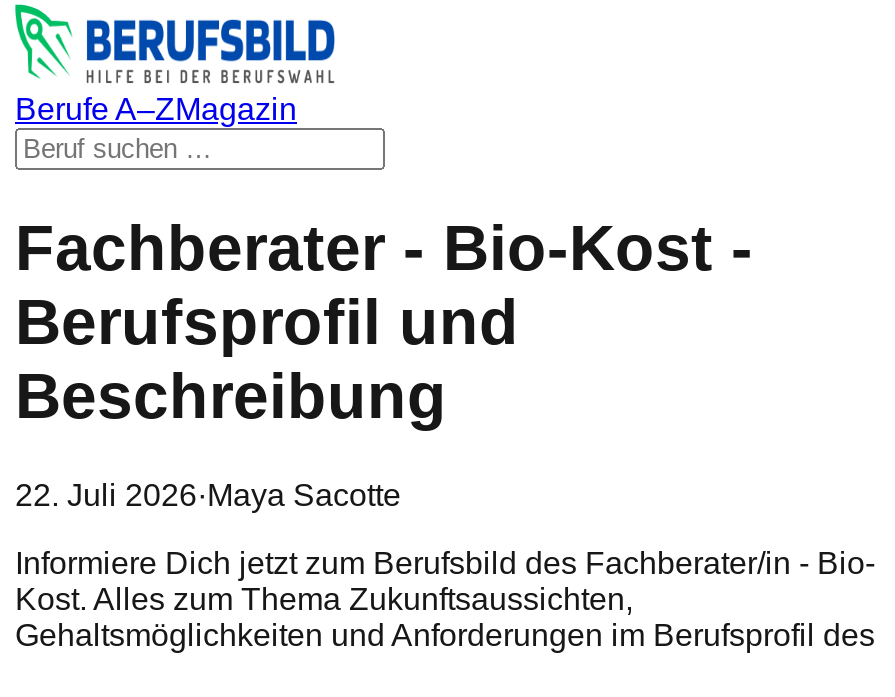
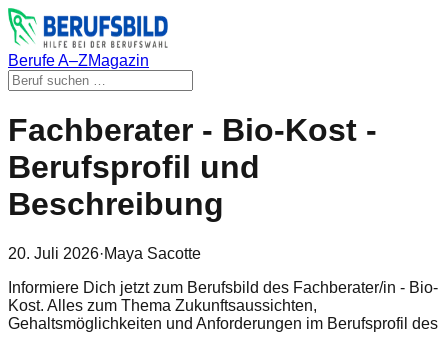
- 22. Juli 2026·Maya Sacotte
+ 20. Juli 2026·Maya Sacotte
